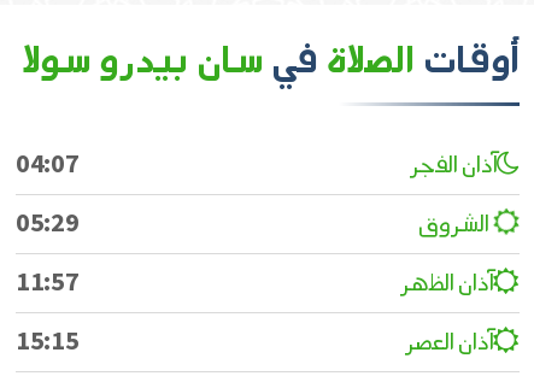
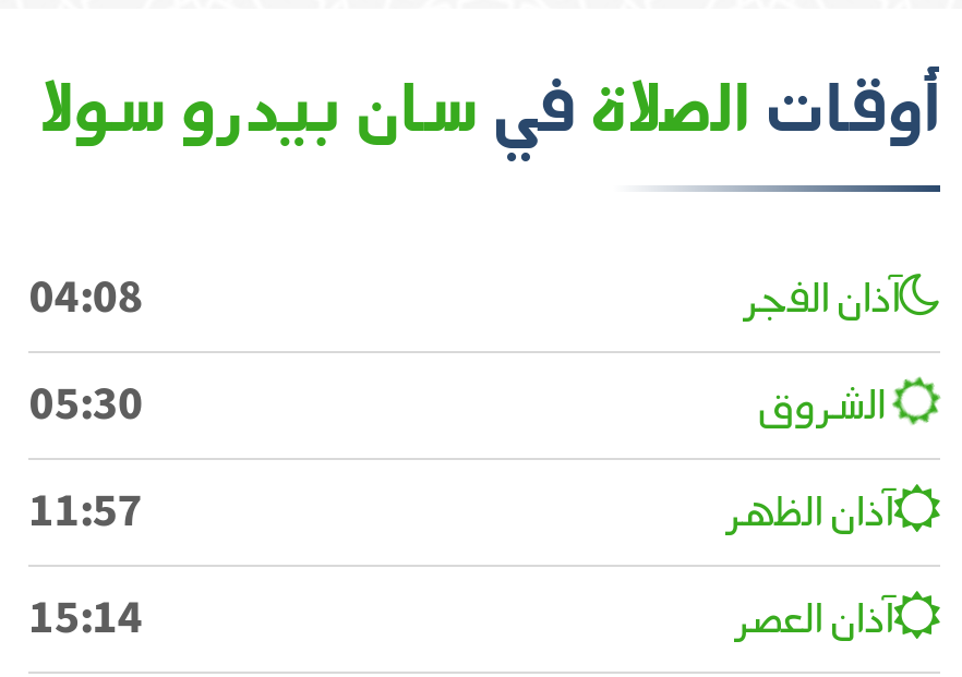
- 04:07
+ 04:08

- 05:29
+ 05:30

- 15:15
+ 15:14
